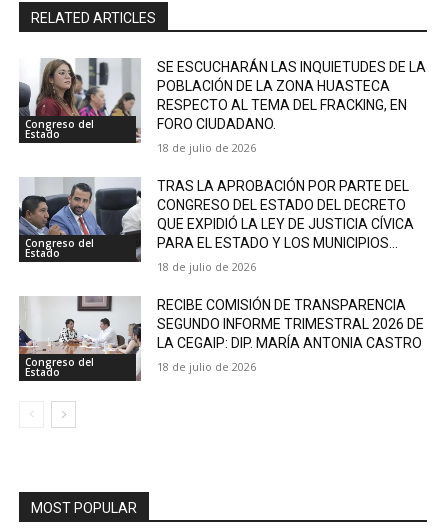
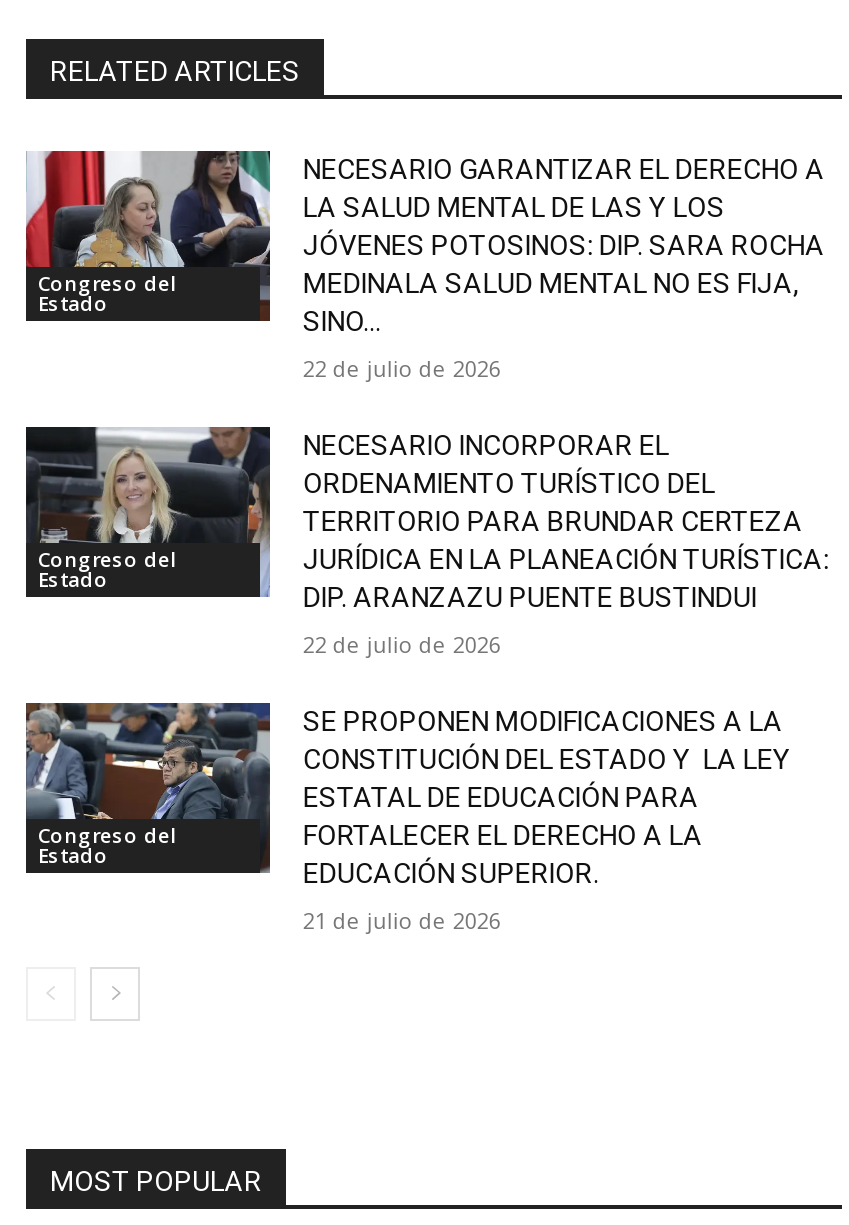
- [image]
- SE ESCUCHARÁN LAS INQUIETUDES DE LA
- POBLACIÓN DE LA ZONA HUASTECA
- RESPECTO AL TEMA DEL FRACKING, EN
- FORO CIUDADANO.
+ [image]
+ NECESARIO GARANTIZAR EL DERECHO A
+ LA SALUD MENTAL DE LAS Y LOS
+ JÓVENES POTOSINOS: DIP. SARA ROCHA
+ MEDINALA SALUD MENTAL NO ES FIJA,
+ SINO...

- 18 de julio de 2026
+ 22 de julio de 2026

- [image]
- TRAS LA APROBACIÓN POR PARTE DEL
- CONGRESO DEL ESTADO DEL DECRETO
- QUE EXPIDIÓ LA LEY DE JUSTICIA CÍVICA
- PARA EL ESTADO Y LOS MUNICIPIOS...
+ [image]
+ NECESARIO INCORPORAR EL
+ ORDENAMIENTO TURÍSTICO DEL
+ TERRITORIO PARA BRUNDAR CERTEZA
+ JURÍDICA EN LA PLANEACIÓN TURÍSTICA:
+ DIP. ARANZAZU PUENTE BUSTINDUI

- 18 de julio de 2026
+ 22 de julio de 2026

- [image]
- RECIBE COMISIÓN DE TRANSPARENCIA
- SEGUNDO INFORME TRIMESTRAL 2026 DE
- LA CEGAIP: DIP. MARÍA ANTONIA CASTRO
+ [image]
+ SE PROPONEN MODIFICACIONES A LA
+ CONSTITUCIÓN DEL ESTADO Y LA LEY
+ ESTATAL DE EDUCACIÓN PARA
+ FORTALECER EL DERECHO A LA
+ EDUCACIÓN SUPERIOR.

- 18 de julio de 2026
+ 21 de julio de 2026
